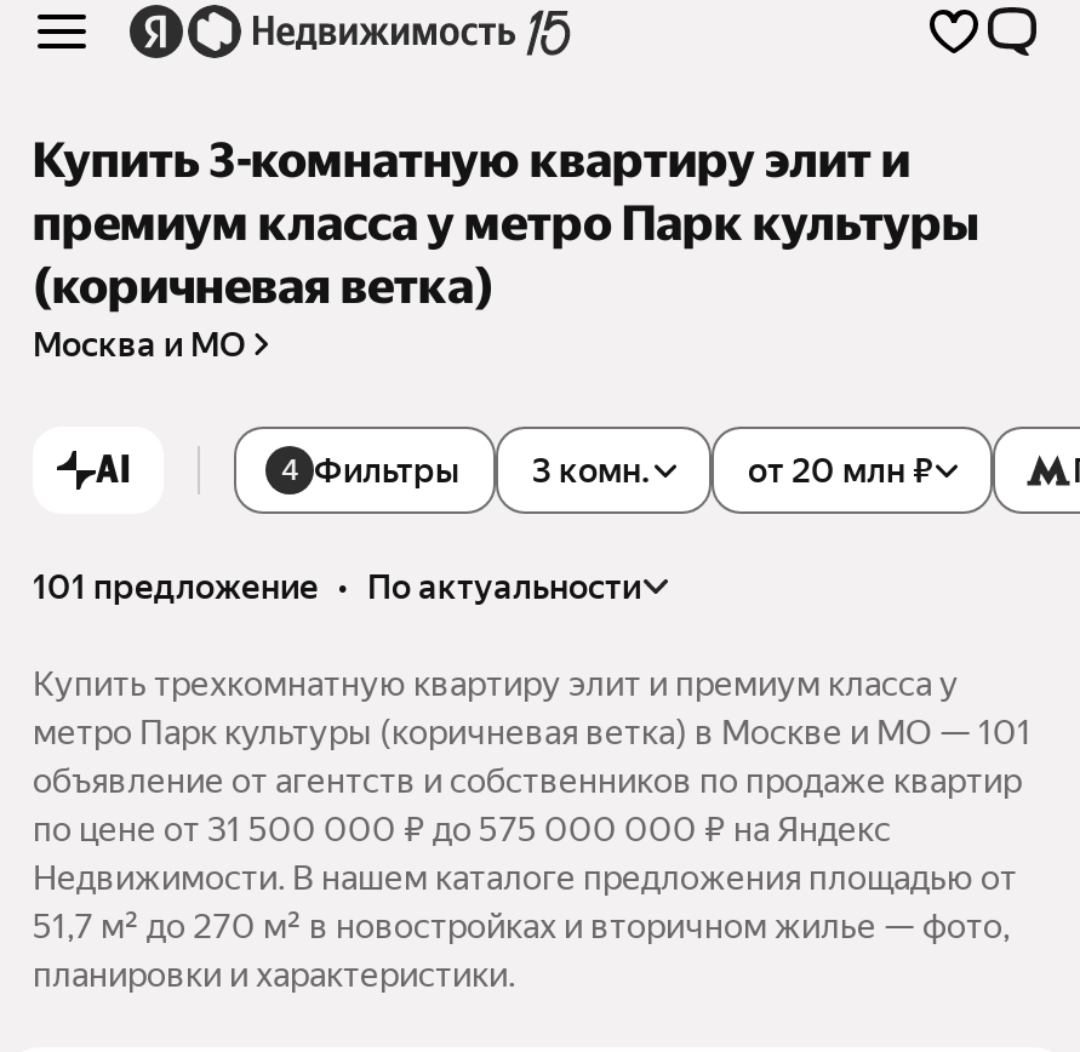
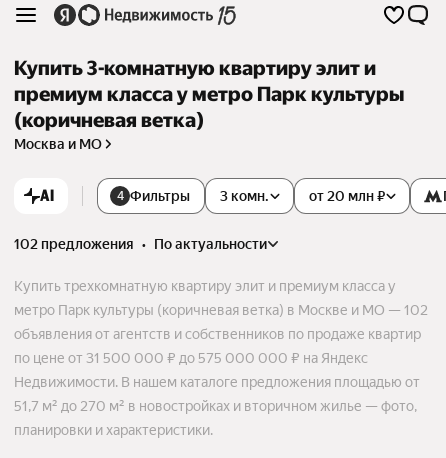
- 101 предложение • по актуальности
+ 102 предложения • по актуальности

- метро Парк культуры (коричневая ветка) в Москве и МО — 101
+ метро Парк культуры (коричневая ветка) в Москве и МО — 102

- объявление от агентств и собственников по продаже квартир
+ объявления от агентств и собственников по продаже квартир
